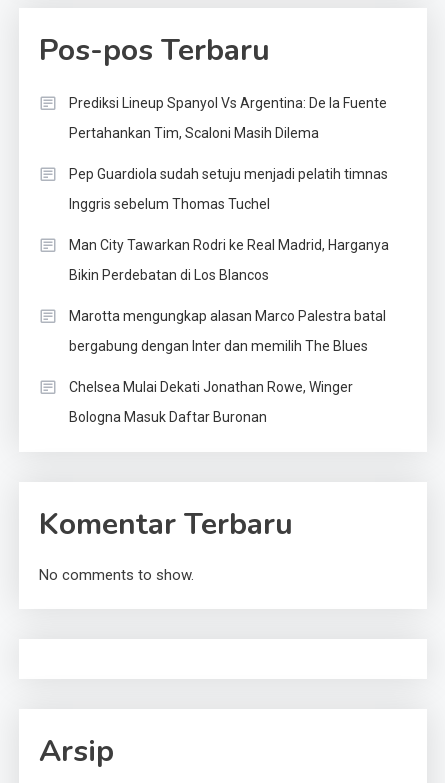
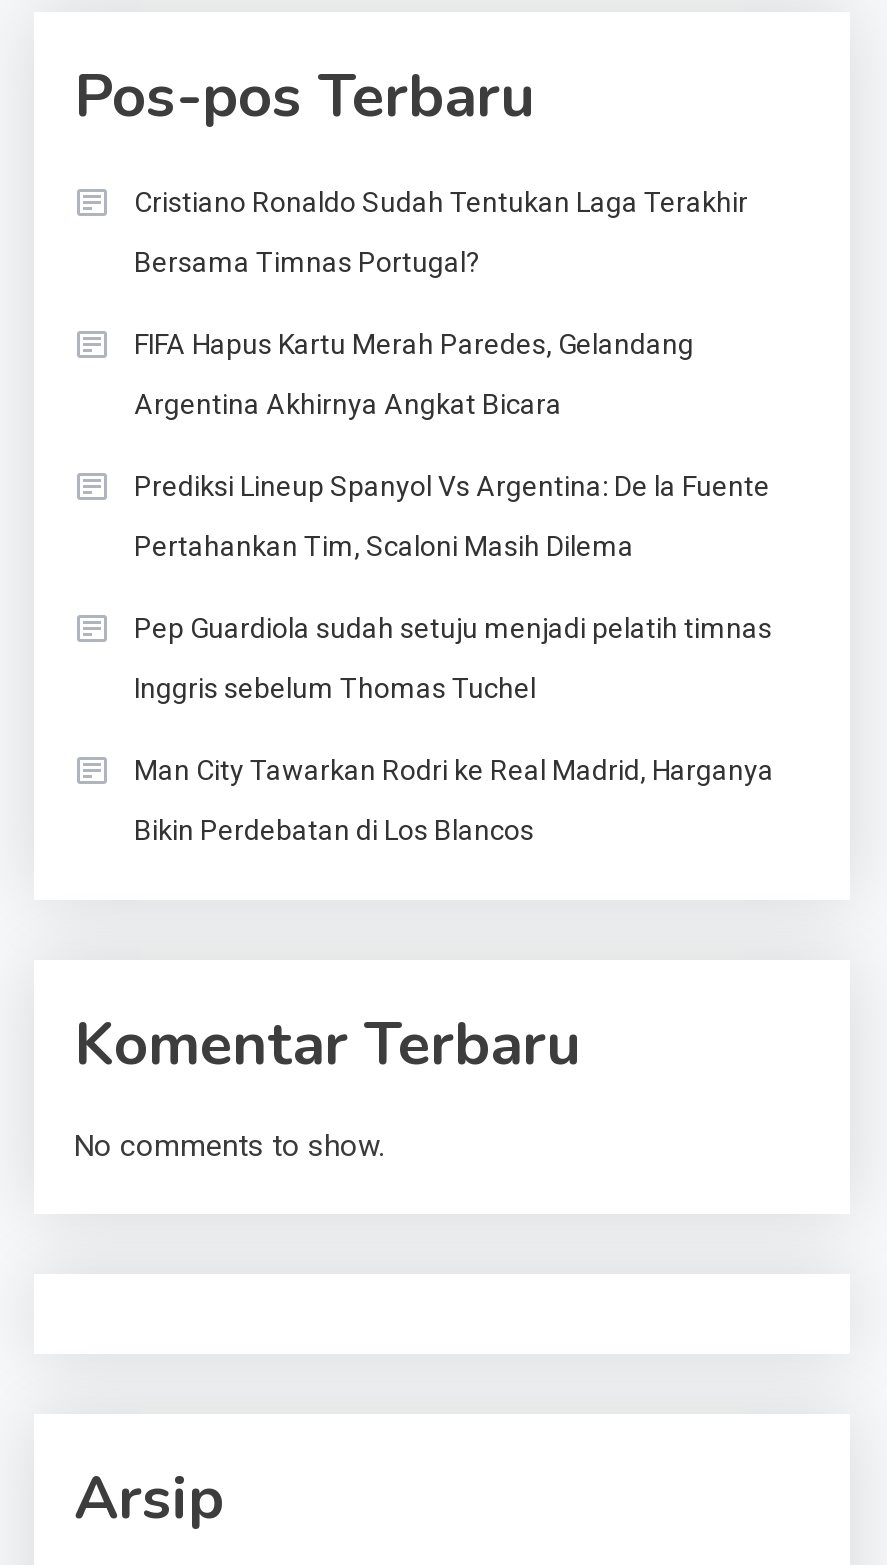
+ Cristiano Ronaldo Sudah Tentukan Laga Terakhir
+ Bersama Timnas Portugal?
+ FIFA Hapus Kartu Merah Paredes, Gelandang
+ Argentina Akhirnya Angkat Bicara

moved down: Prediksi Lineup Spanyol Vs Argentina: De la Fuente | Pertahankan Tim, Scaloni Masih Dilema | Pep Guardiola sudah setuju menjadi pelatih timnas | Inggris sebelum Thomas Tuchel | Man City Tawarkan Rodri ke Real Madrid, Harganya | Bikin Perdebatan di Los Blancos

- Marotta mengungkap alasan Marco Palestra batal
- bergabung dengan Inter dan memilih The Blues
- Chelsea Mulai Dekati Jonathan Rowe, Winger
- Bologna Masuk Daftar Buronan
